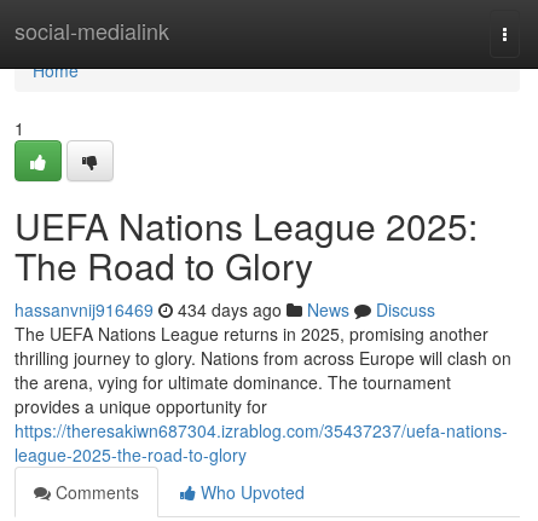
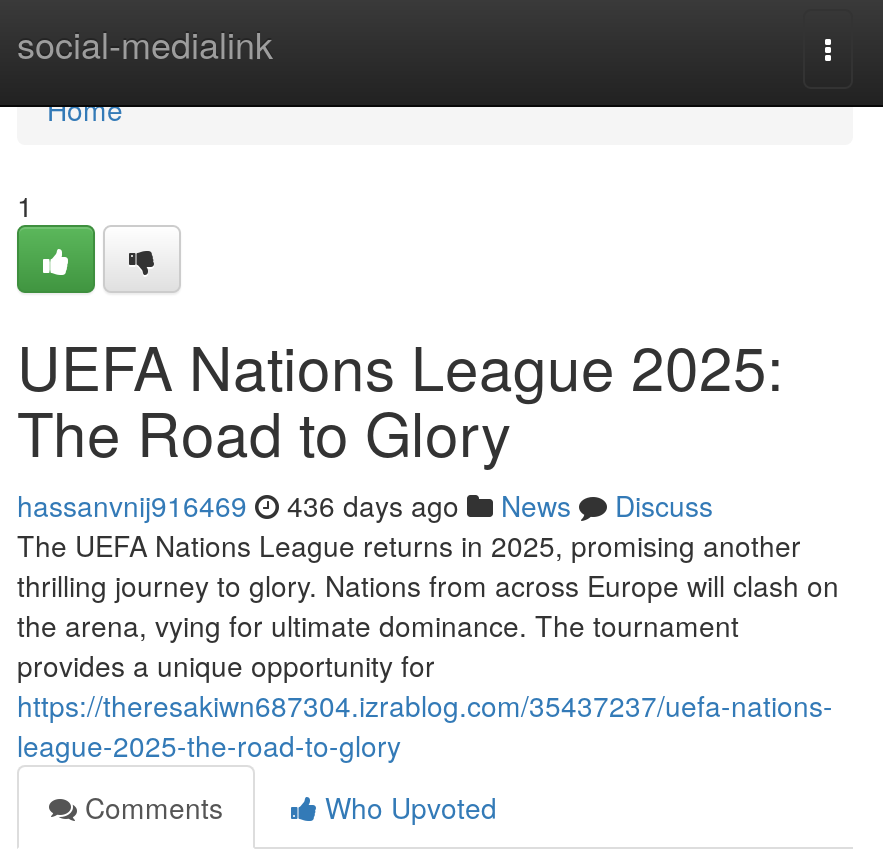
- hassanvnij916469 434 days ago News Discuss
+ hassanvnij916469 436 days ago News Discuss
